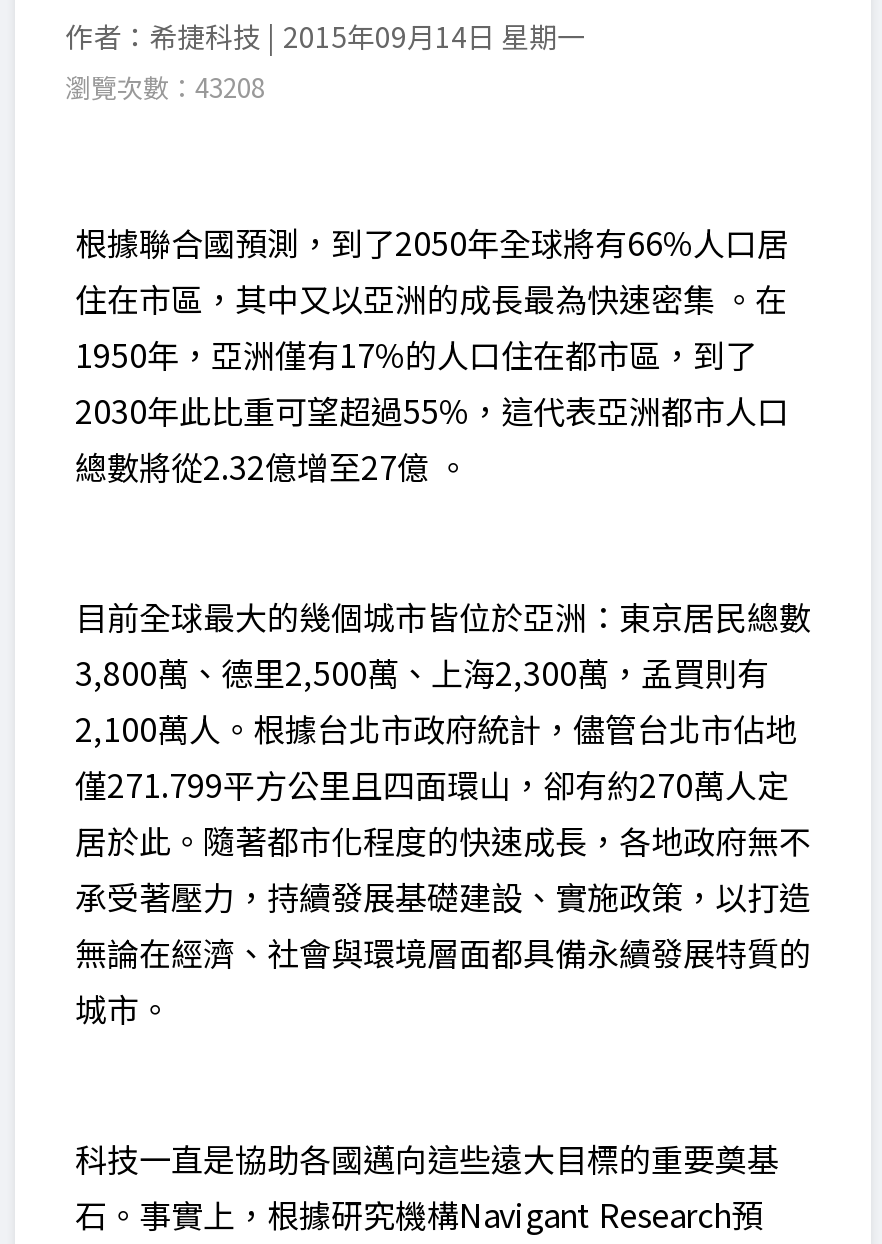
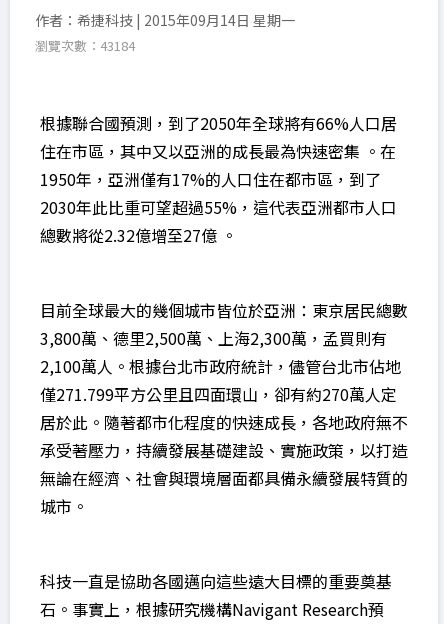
- 瀏覽次數：43208
+ 瀏覽次數：43184
